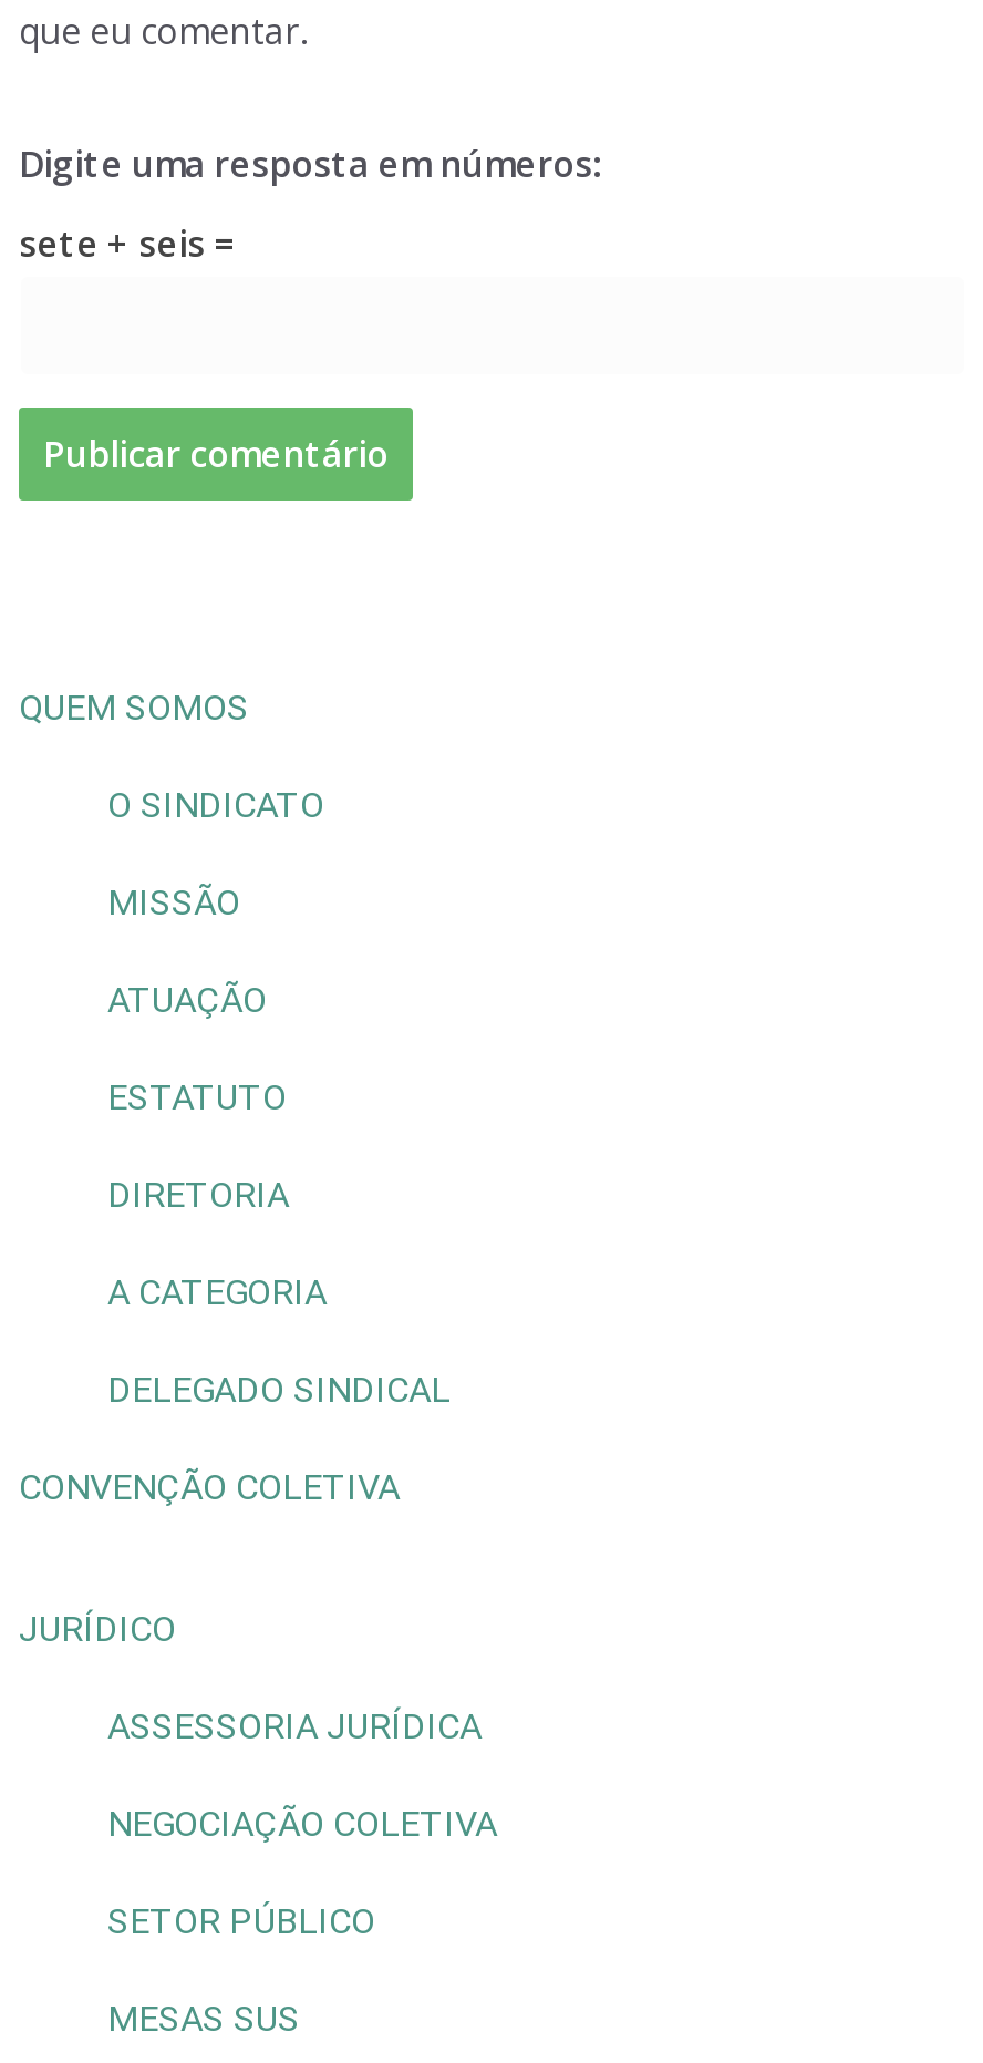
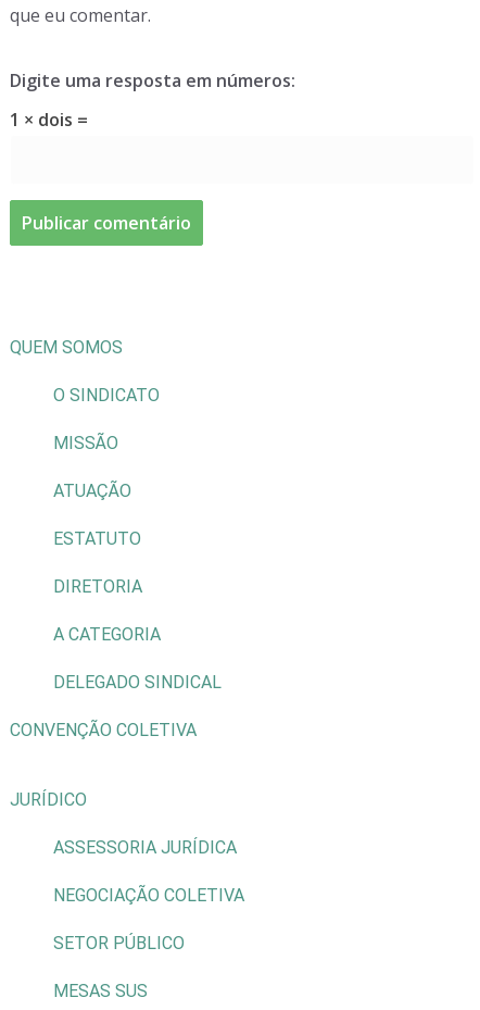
- sete + seis =
+ 1 × dois =
